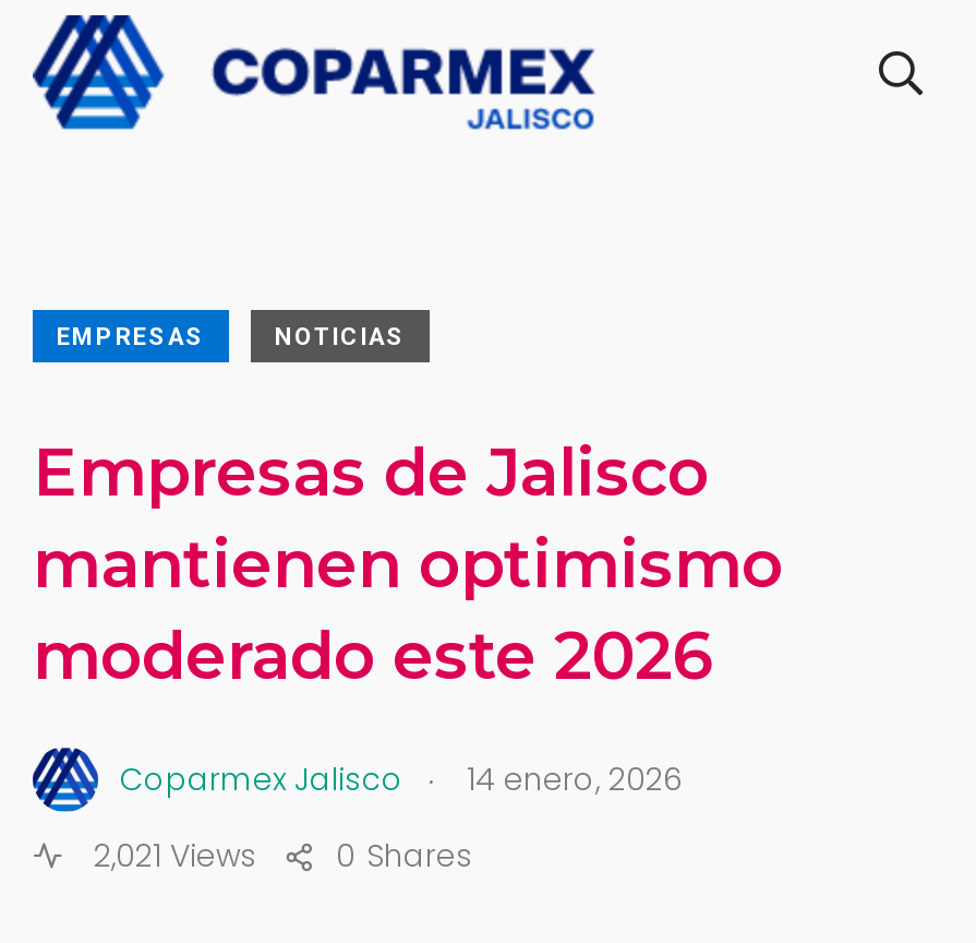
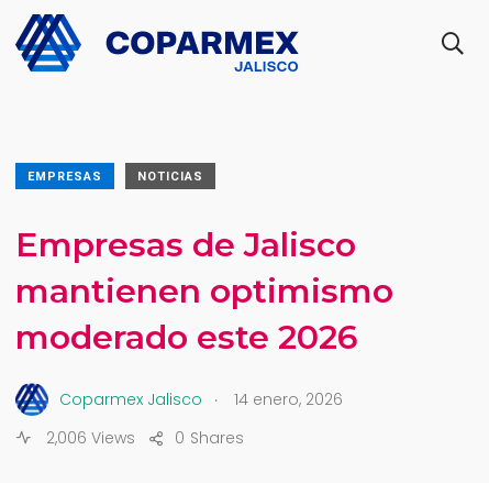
- 2,021 Views 0 Shares
+ 2,006 Views 0 Shares
